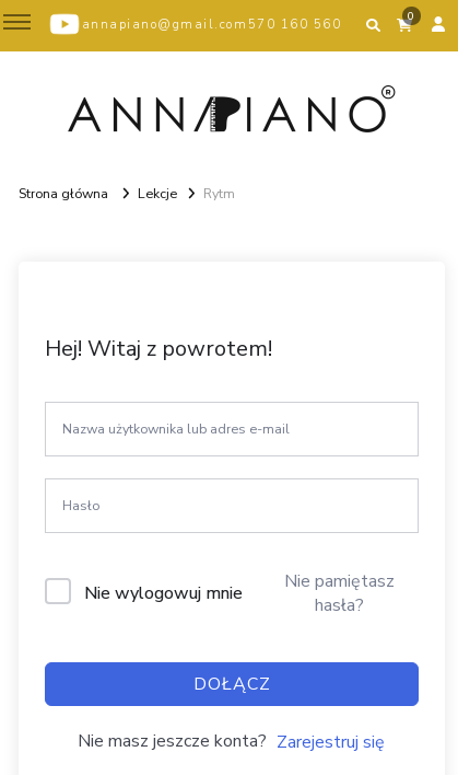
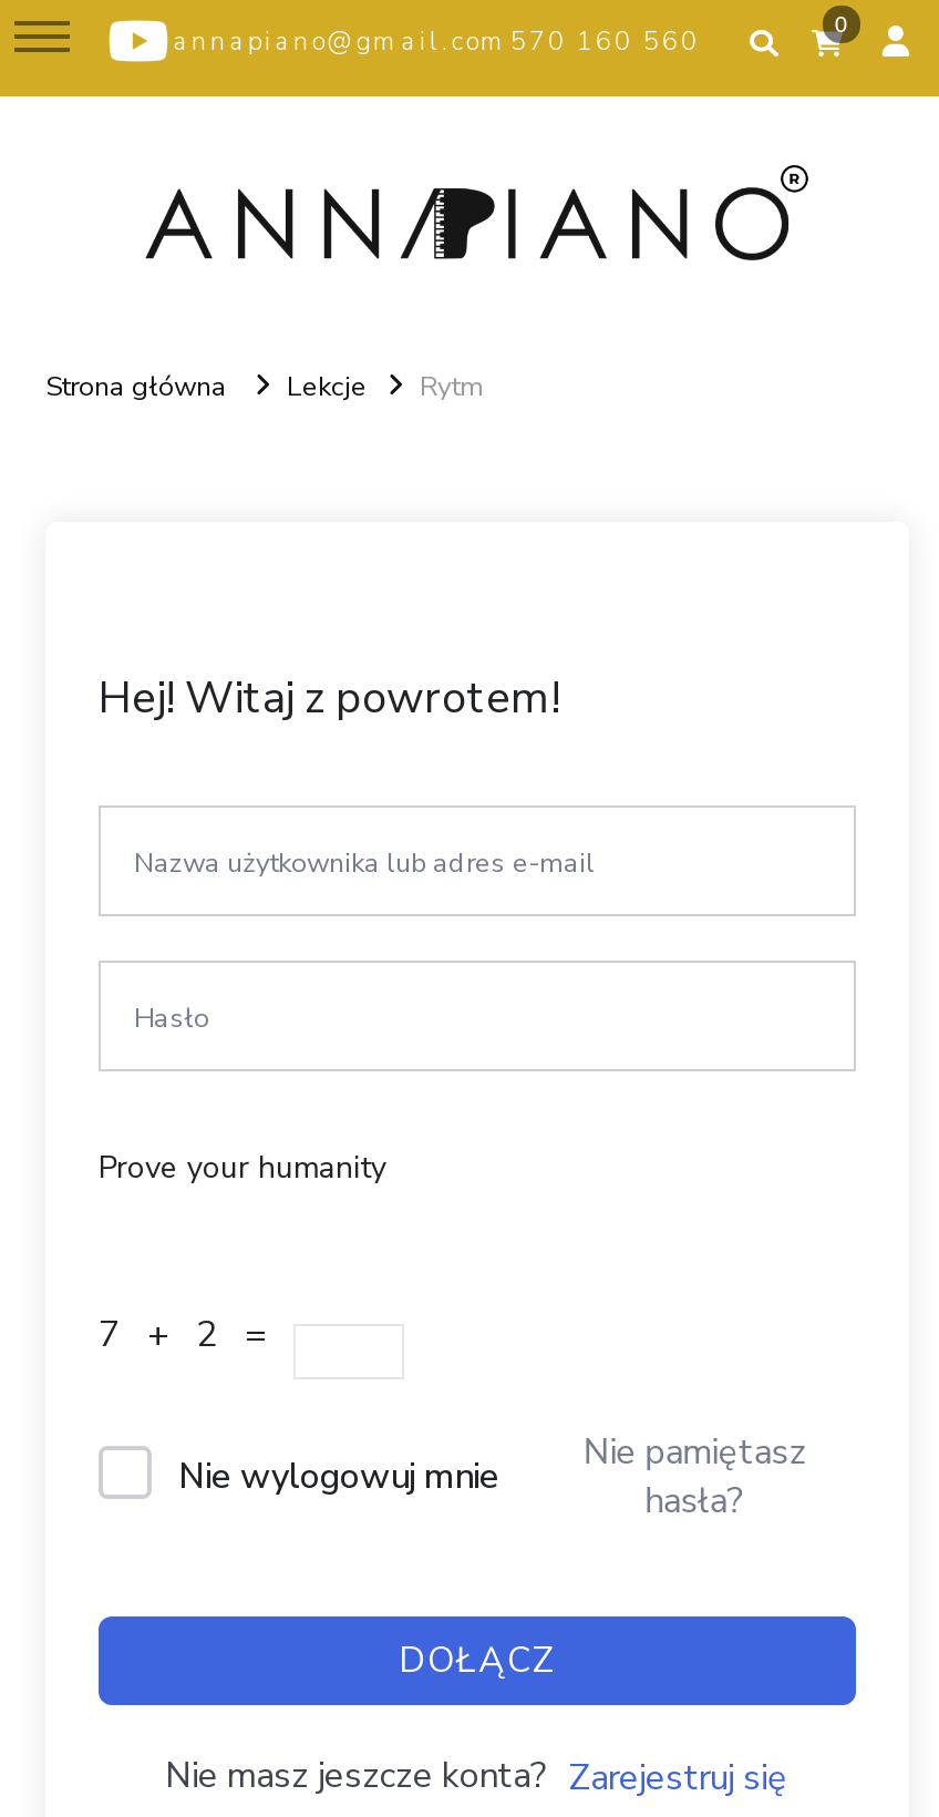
+ Prove your humanity
+ 7 + 2 =
